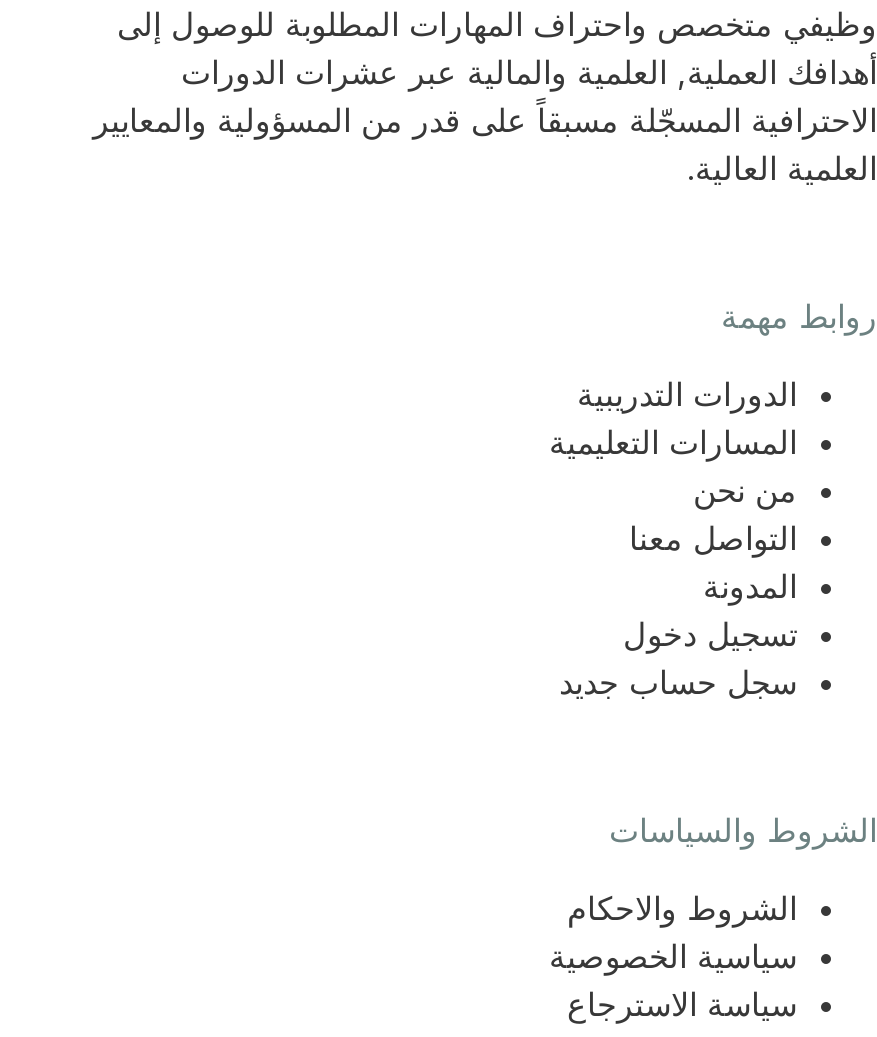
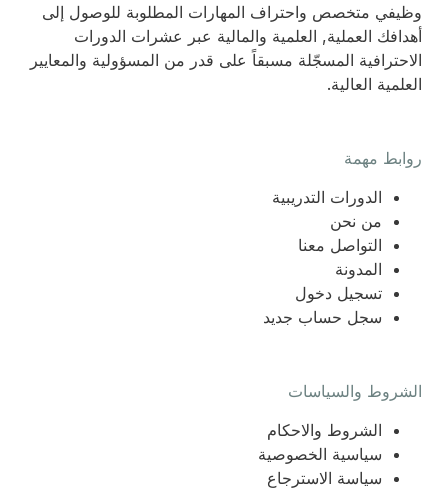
- المسارات التعليمية
